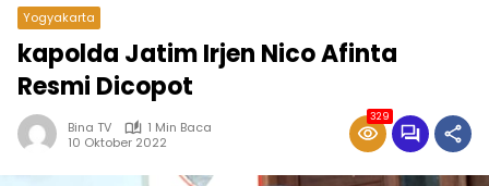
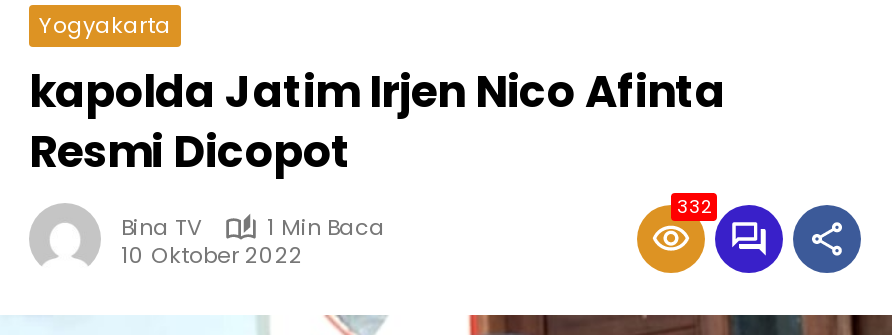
- 329
+ 332
